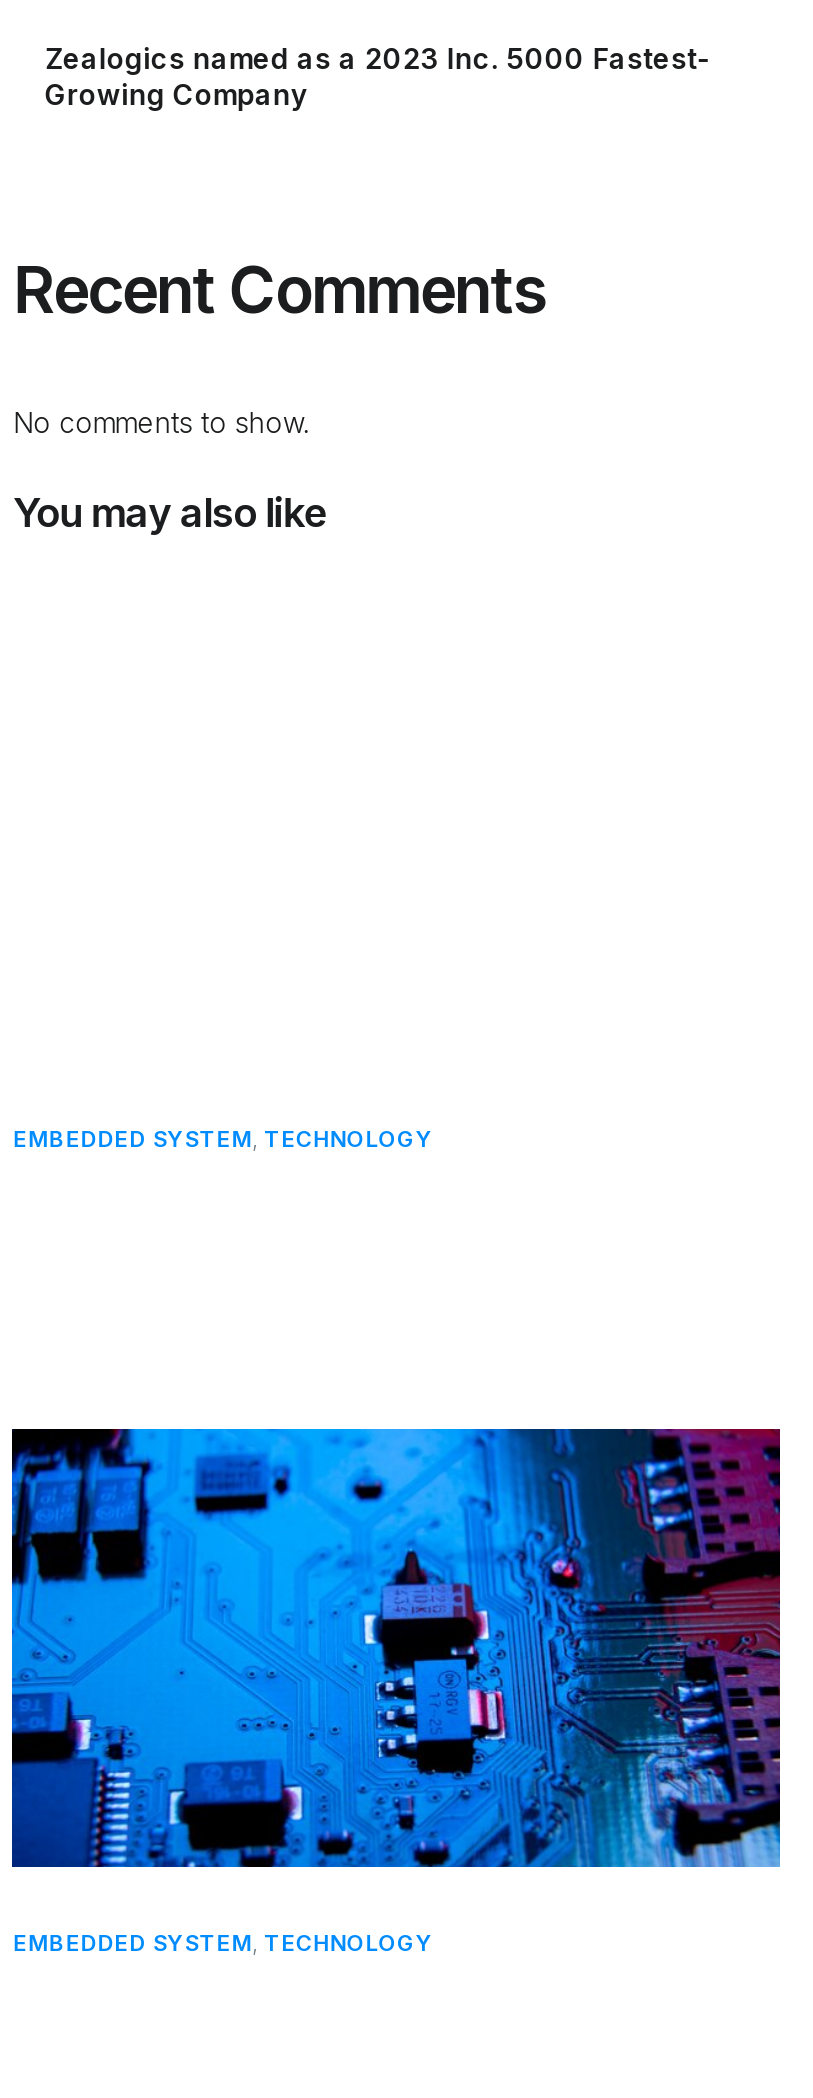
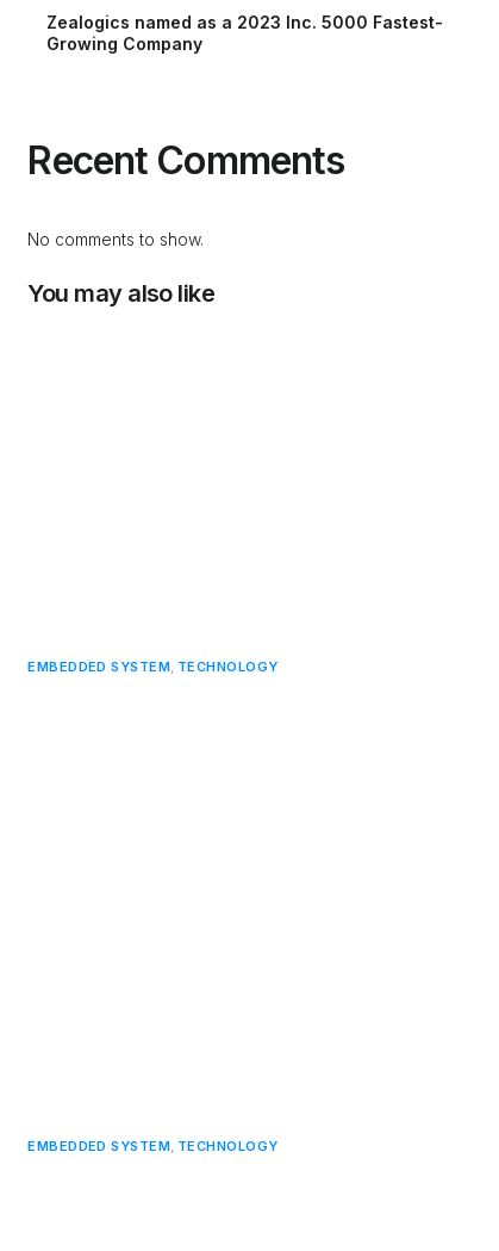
- [image]
